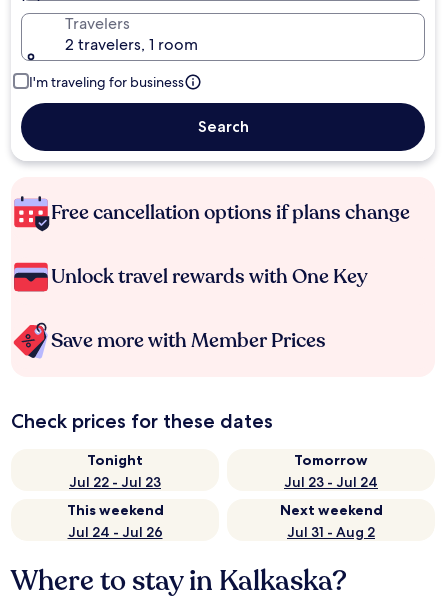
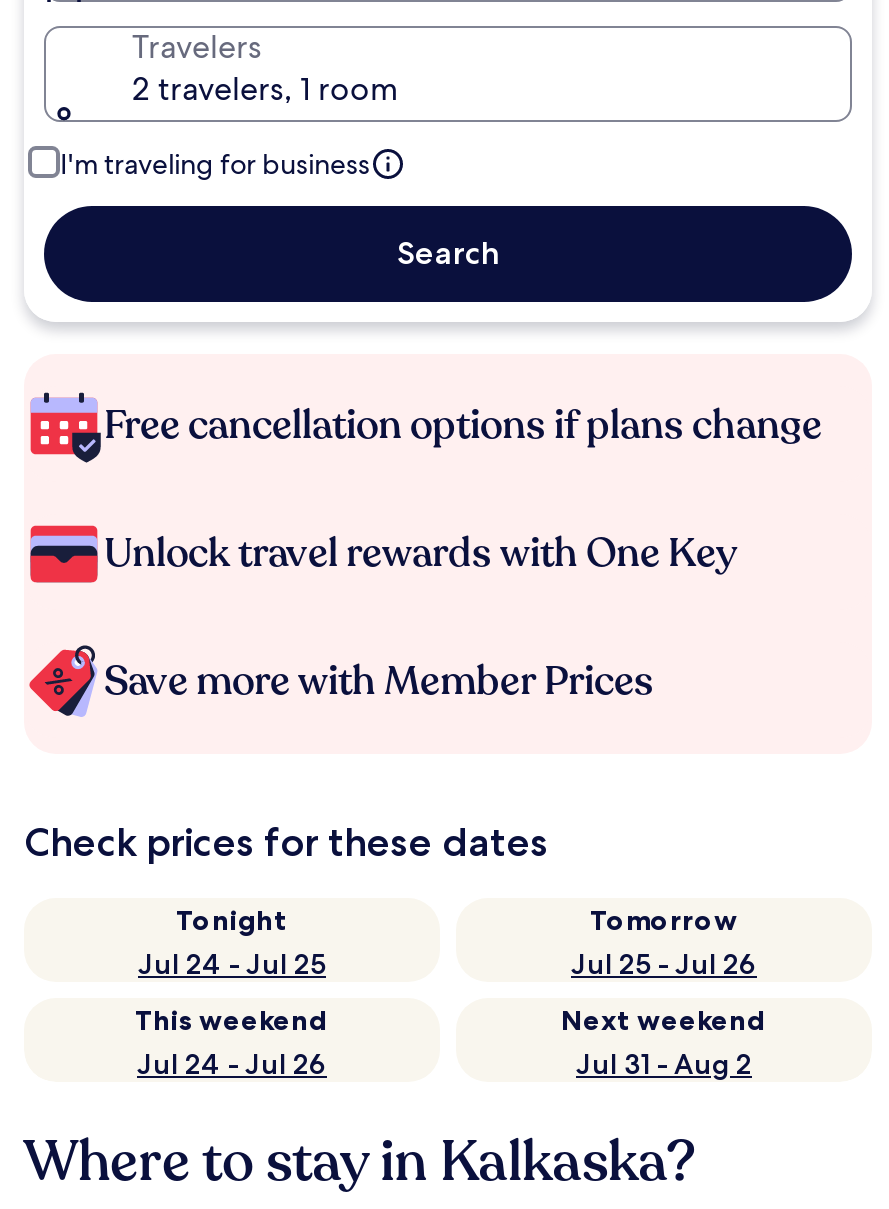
- Jul 22 - Jul 23
+ Jul 24 - Jul 25

- Jul 23 - Jul 24
+ Jul 25 - Jul 26
